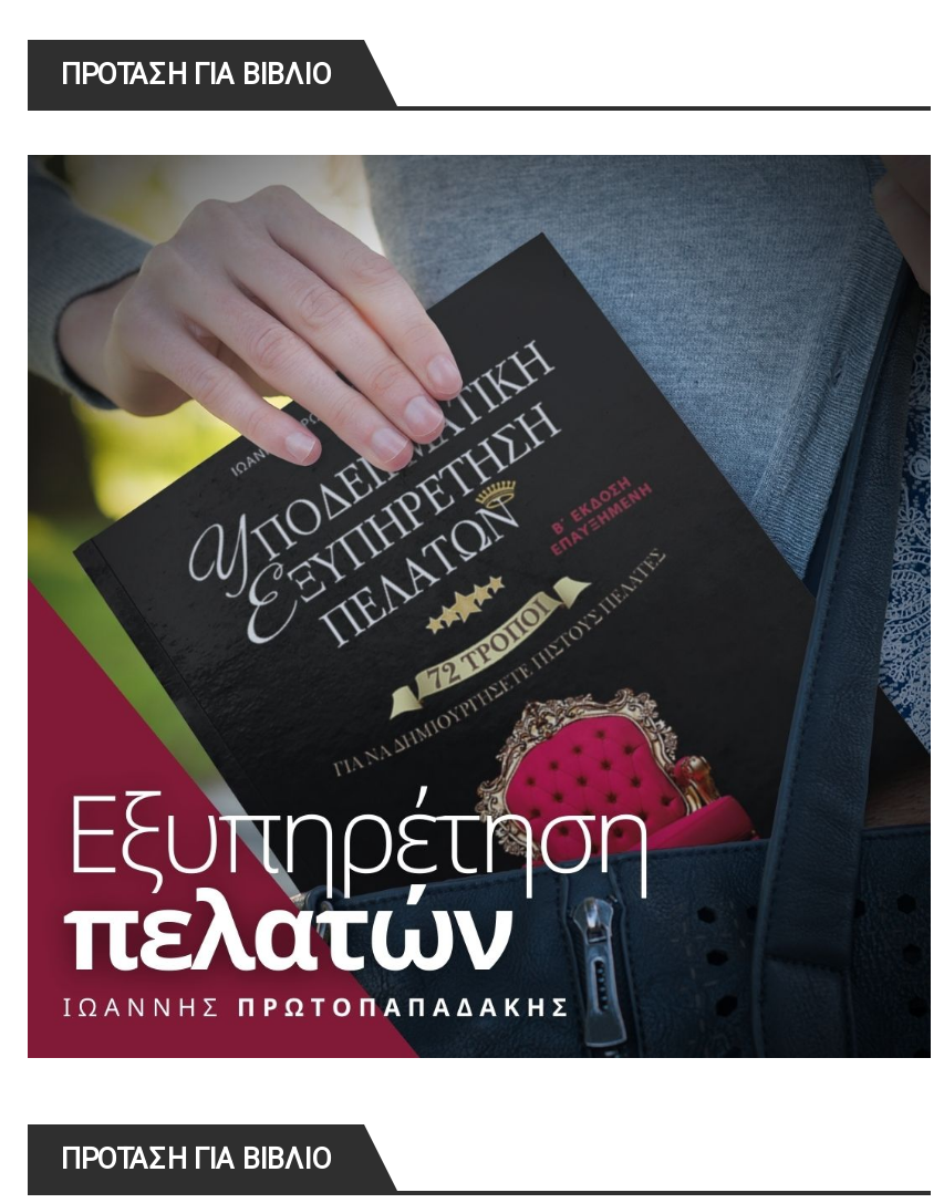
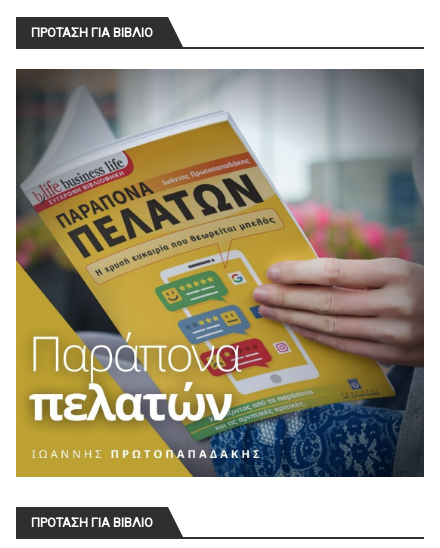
- [image]
+ [image]
